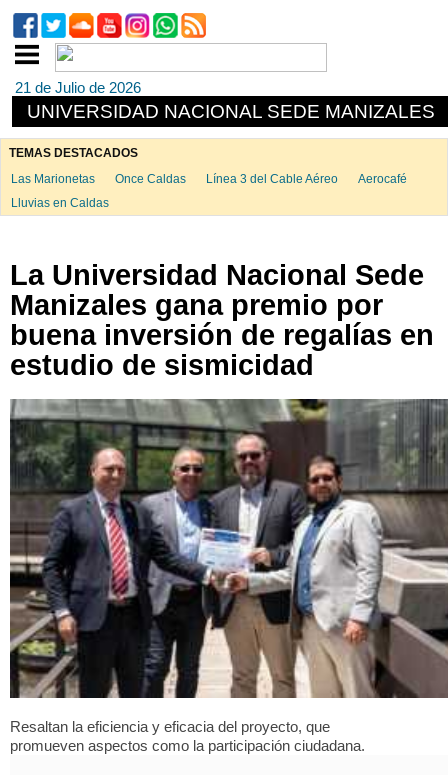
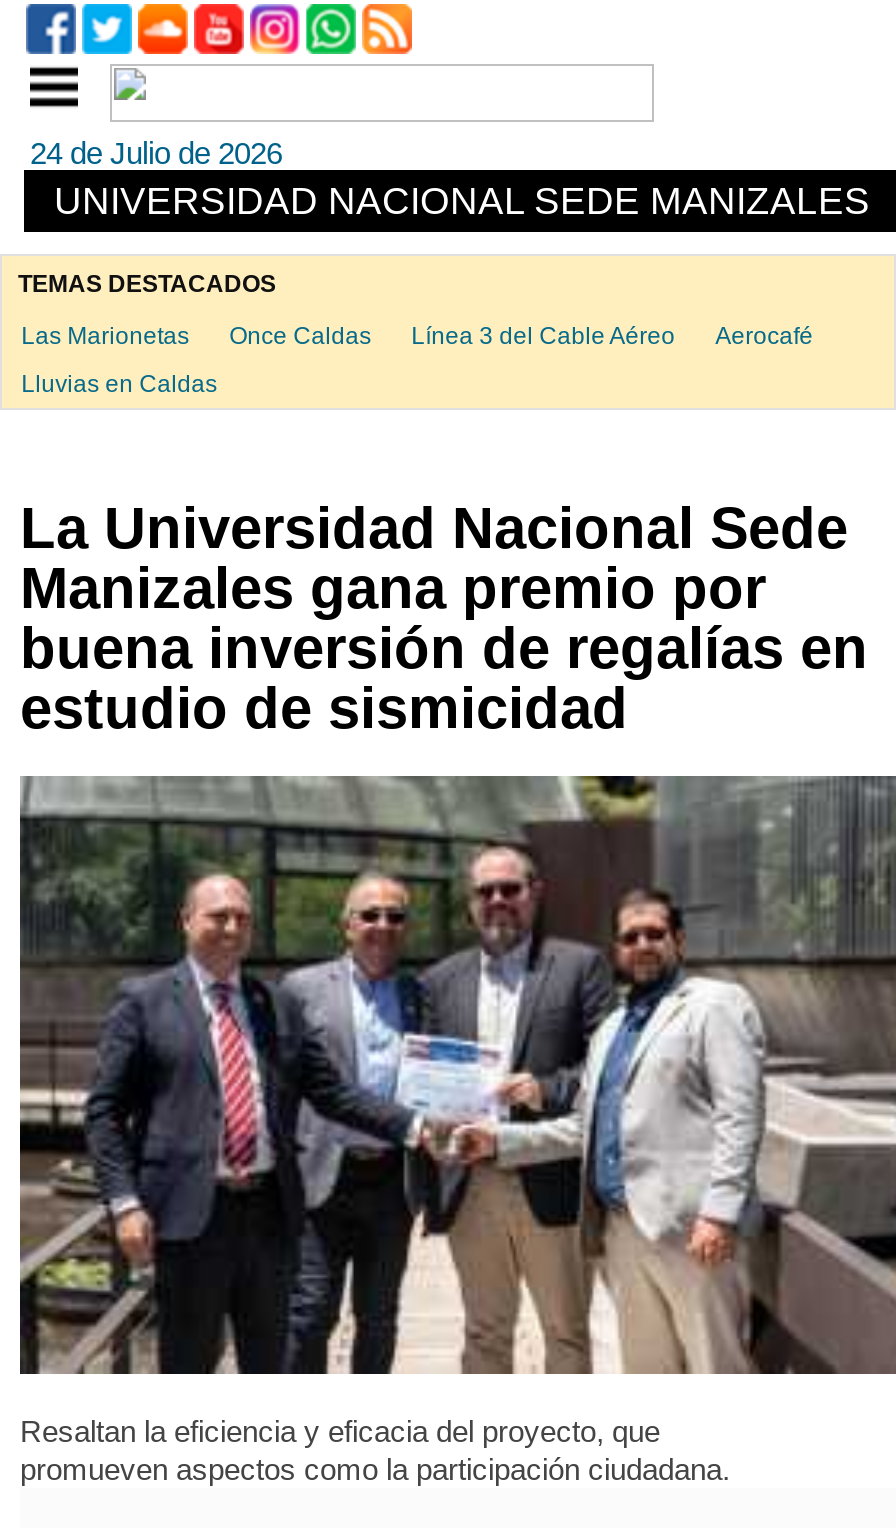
- 21 de Julio de 2026
+ 24 de Julio de 2026
